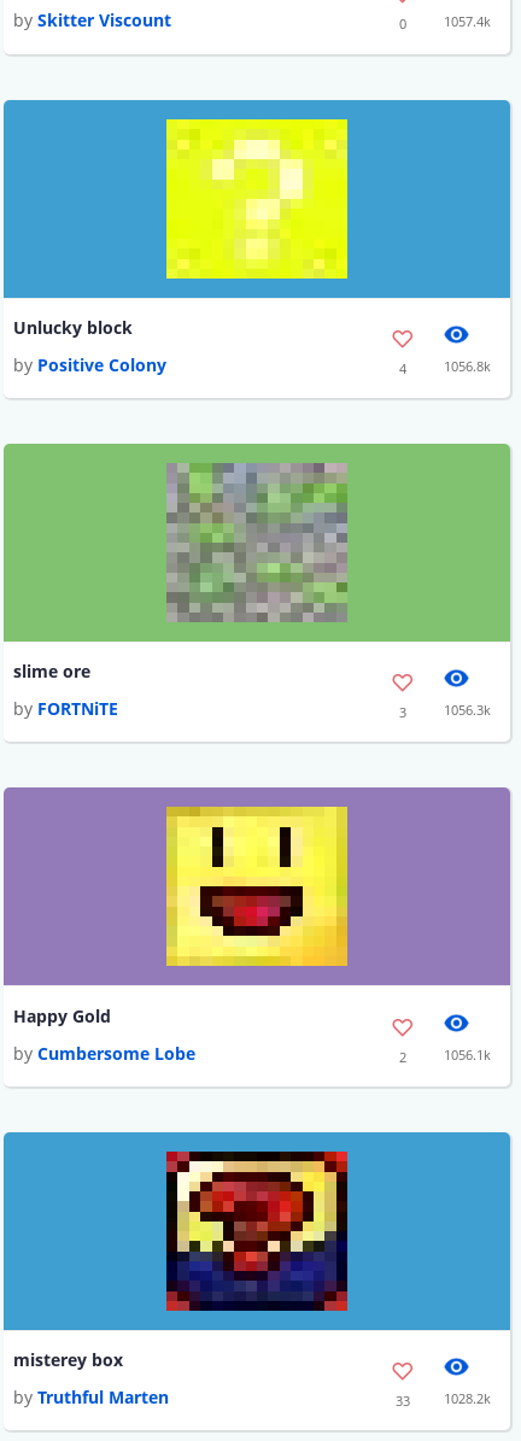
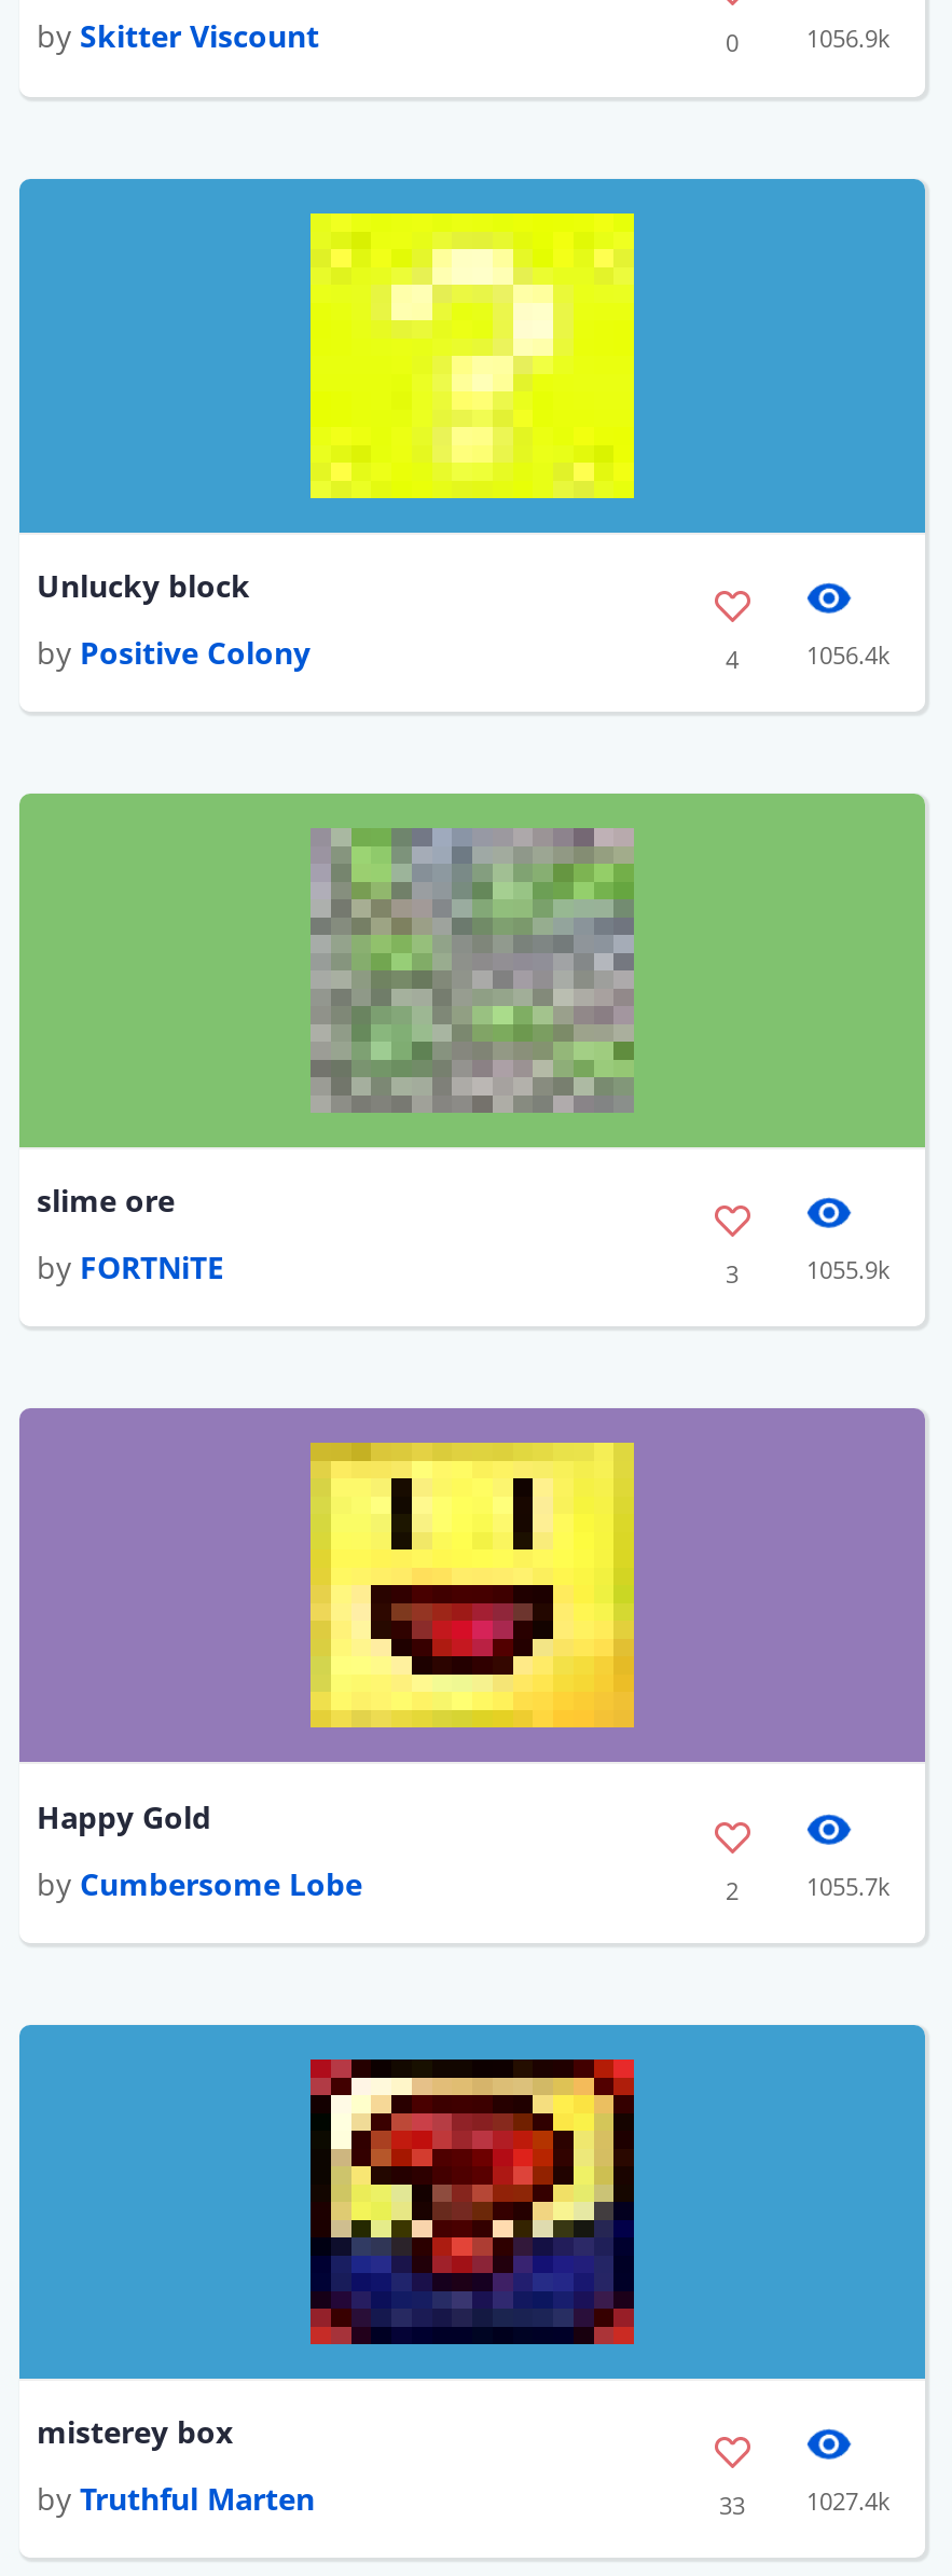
- 1057.4k
+ 1056.9k

- 1056.8k
+ 1056.4k

- 1056.3k
+ 1055.9k

- 1056.1k
+ 1055.7k

- 33 1028.2k
+ 33 1027.4k
